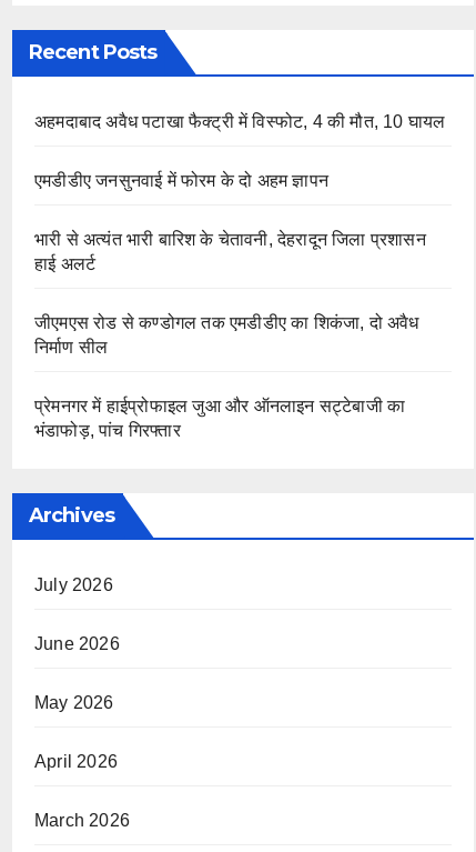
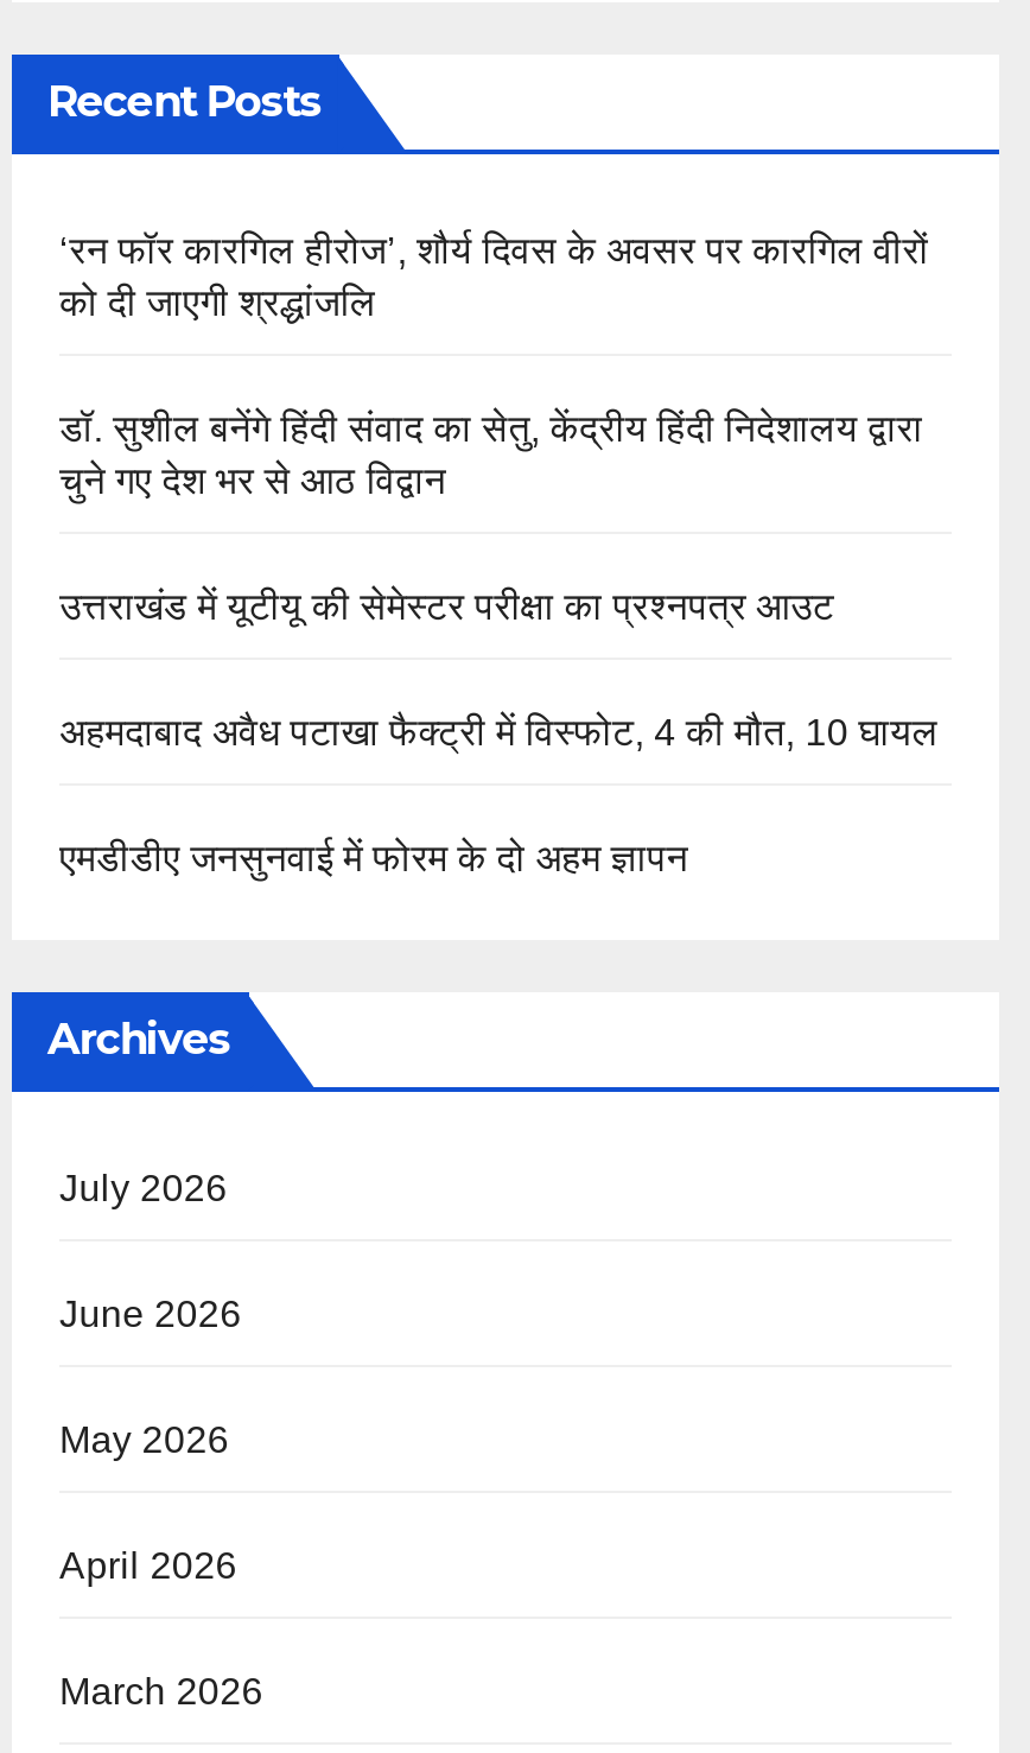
+ ‘रन फॉर कारगिल हीरोज’, शौर्य दिवस के अवसर पर कारगिल वीरों
+ को दी जाएगी श्रद्धांजलि
+ डॉ. सुशील बनेंगे हिंदी संवाद का सेतु, केंद्रीय हिंदी निदेशालय द्वारा
+ चुने गए देश भर से आठ विद्वान
+ उत्तराखंड में यूटीयू की सेमेस्टर परीक्षा का प्रश्नपत्र आउट

moved down: अहमदाबाद अवैध पटाखा फैक्ट्री में विस्फोट, 4 की मौत, 10 घायल | एमडीडीए जनसुनवाई में फोरम के दो अहम ज्ञापन

- भारी से अत्यंत भारी बारिश के चेतावनी, देहरादून जिला प्रशासन
- हाई अलर्ट
- जीएमएस रोड से कण्डोगल तक एमडीडीए का शिकंजा, दो अवैध
- निर्माण सील
- प्रेमनगर में हाईप्रोफाइल जुआ और ऑनलाइन सट्टेबाजी का
- भंडाफोड़, पांच गिरफ्तार
